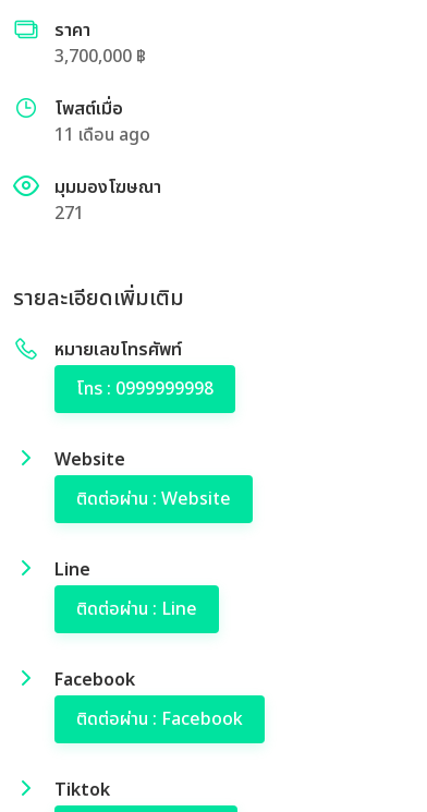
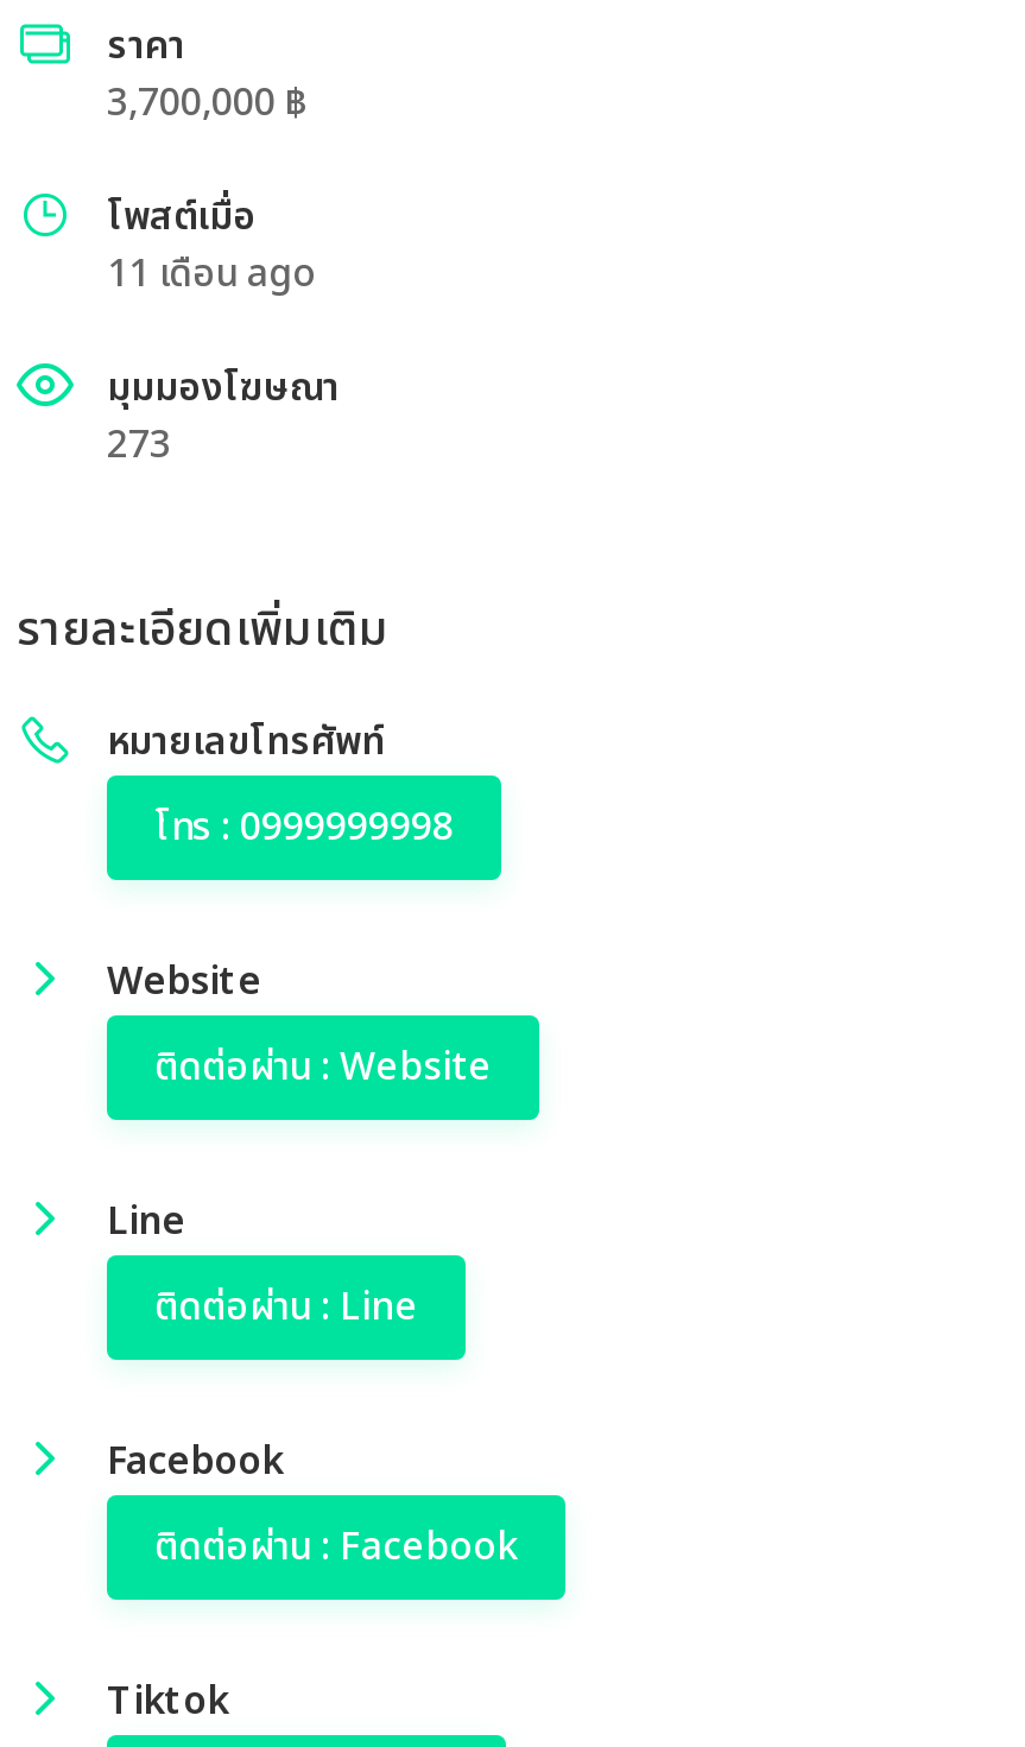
- 271
+ 273
